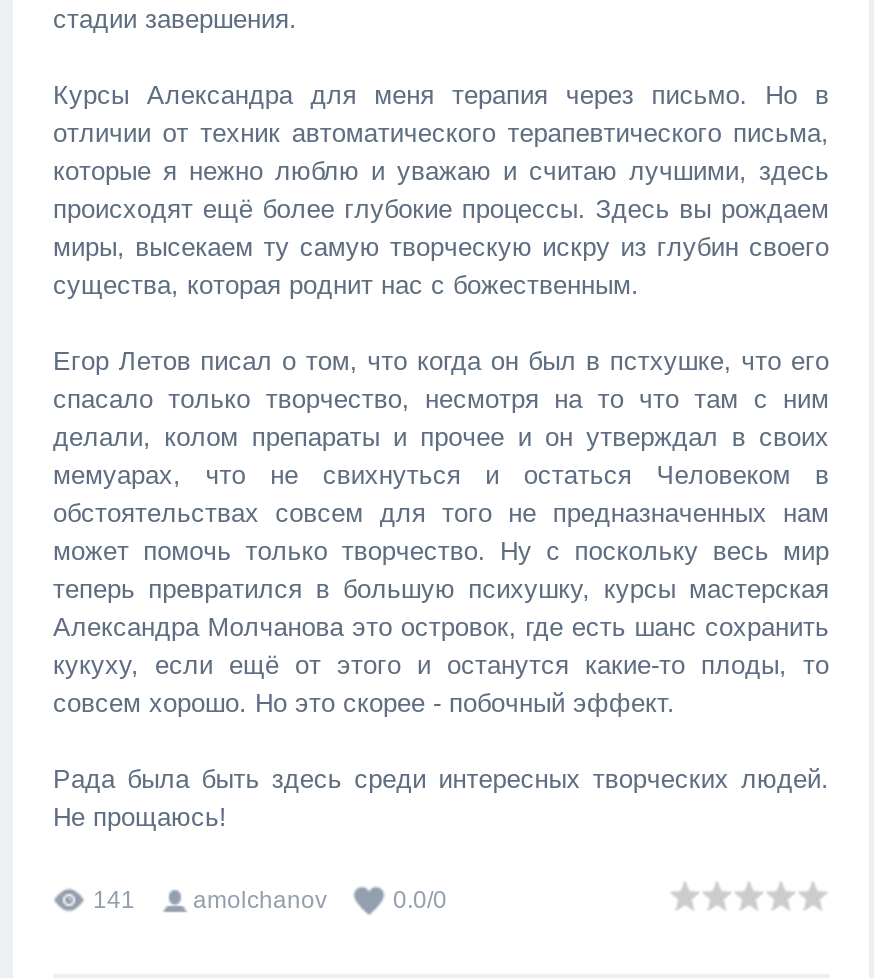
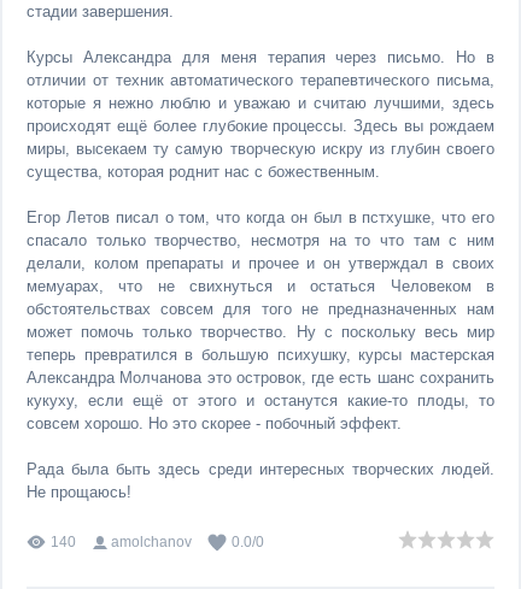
- 141
+ 140
